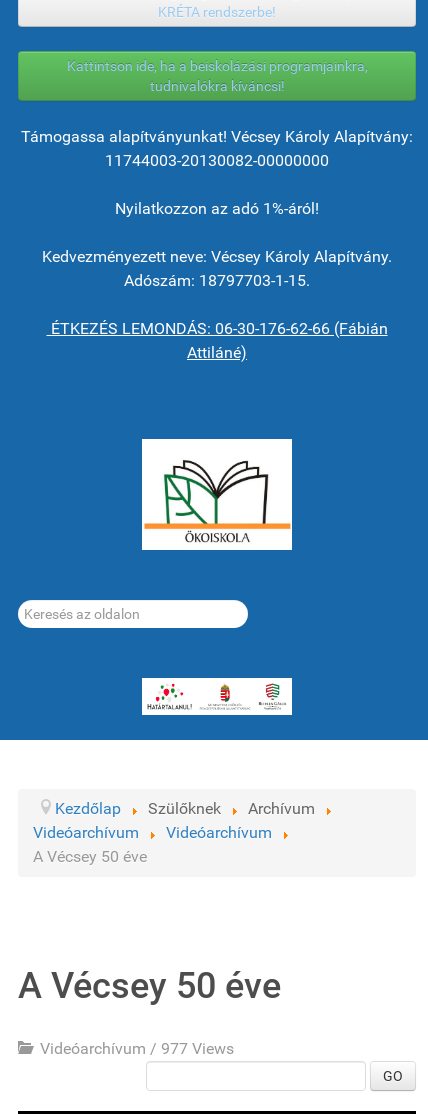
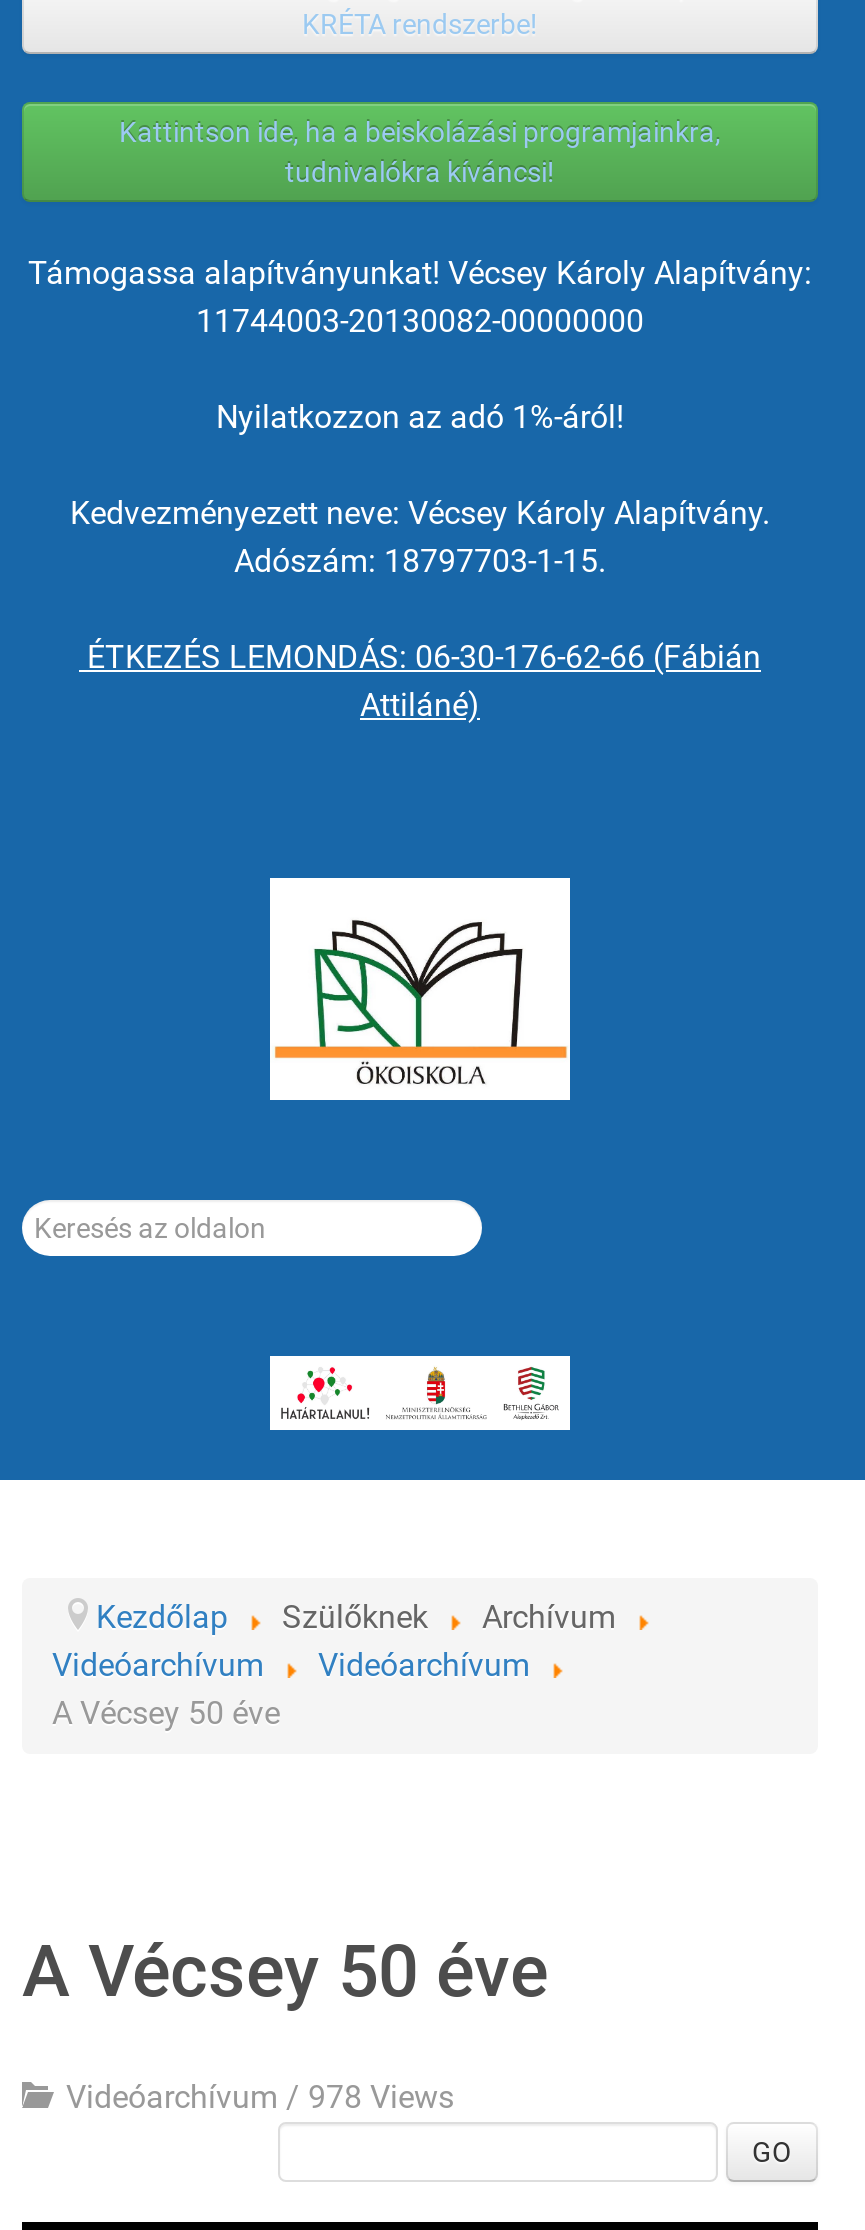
- Videóarchívum / 977 Views
+ Videóarchívum / 978 Views
